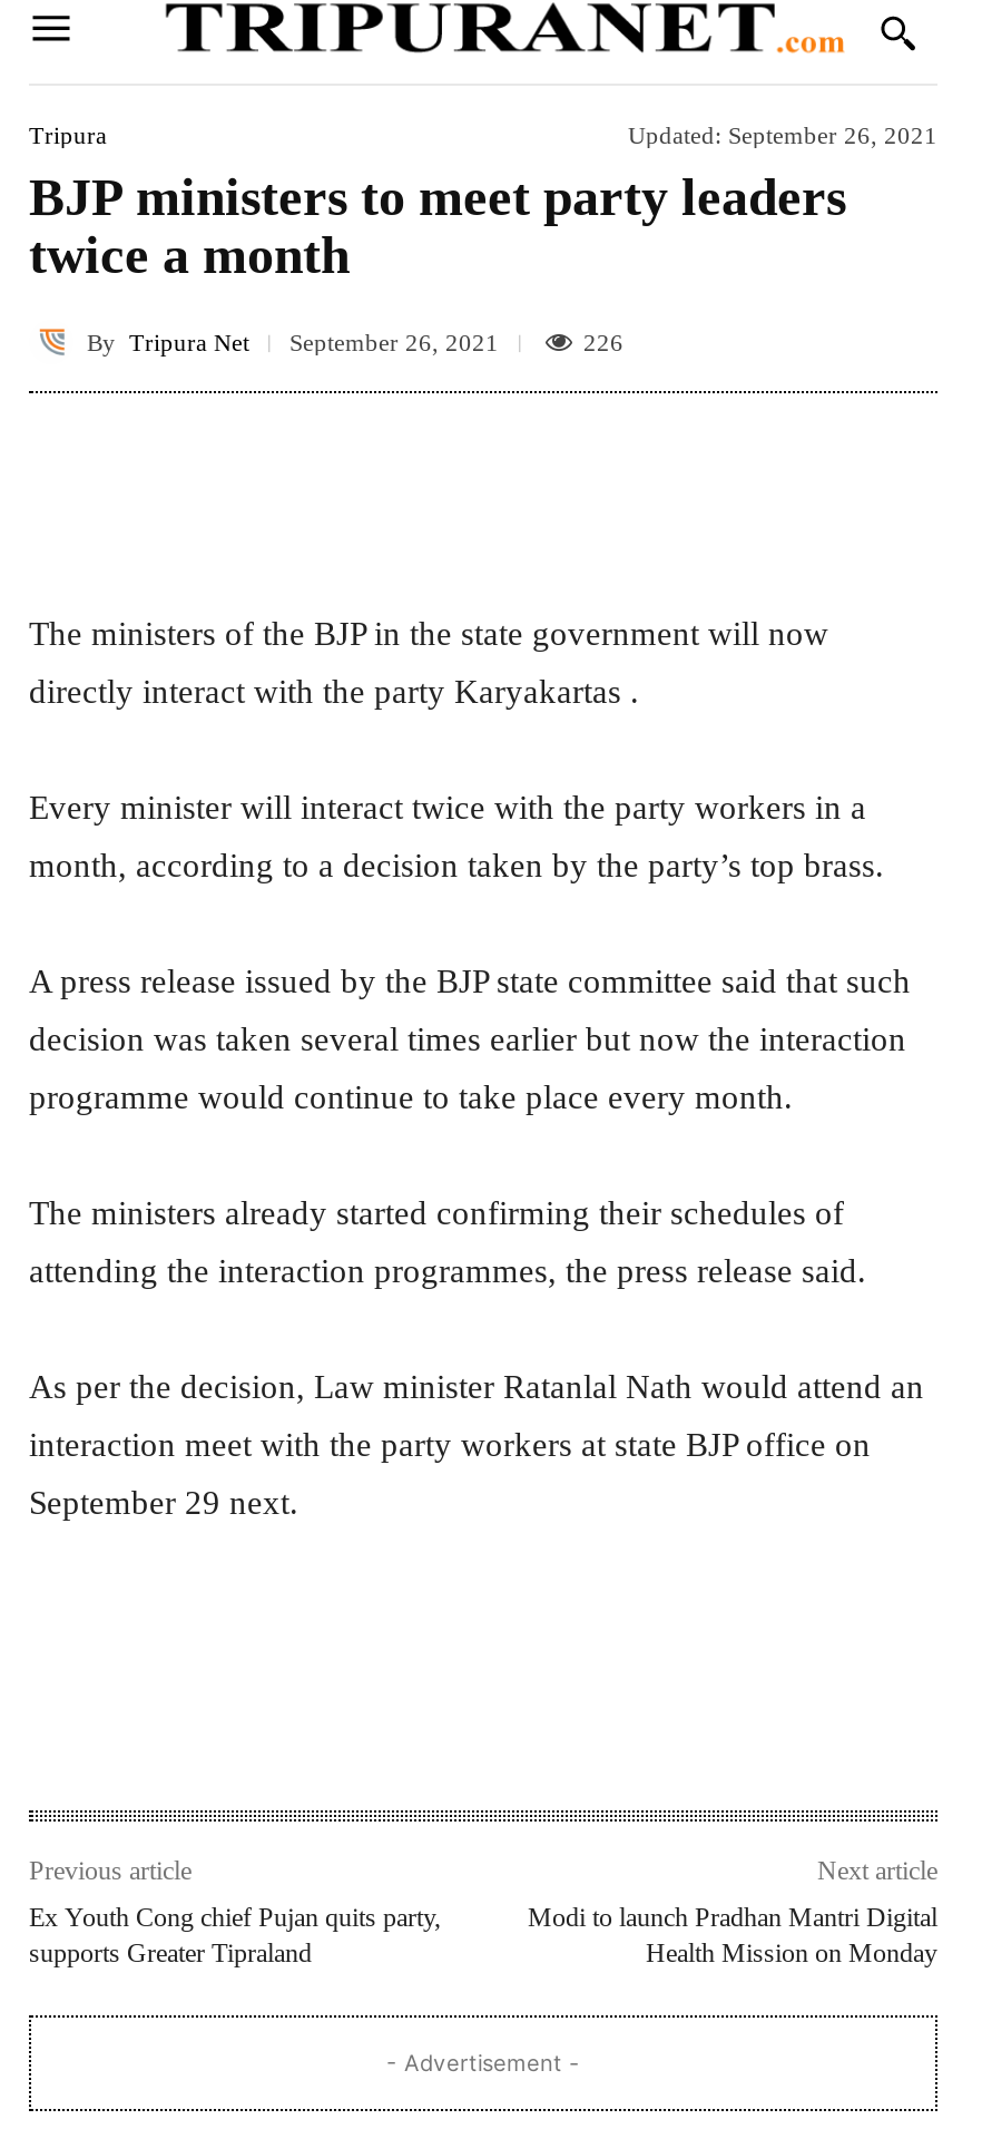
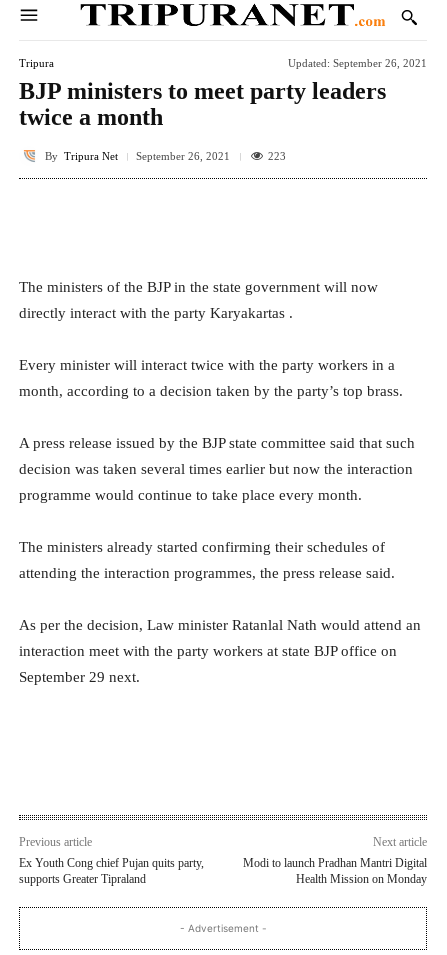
- 226
+ 223
